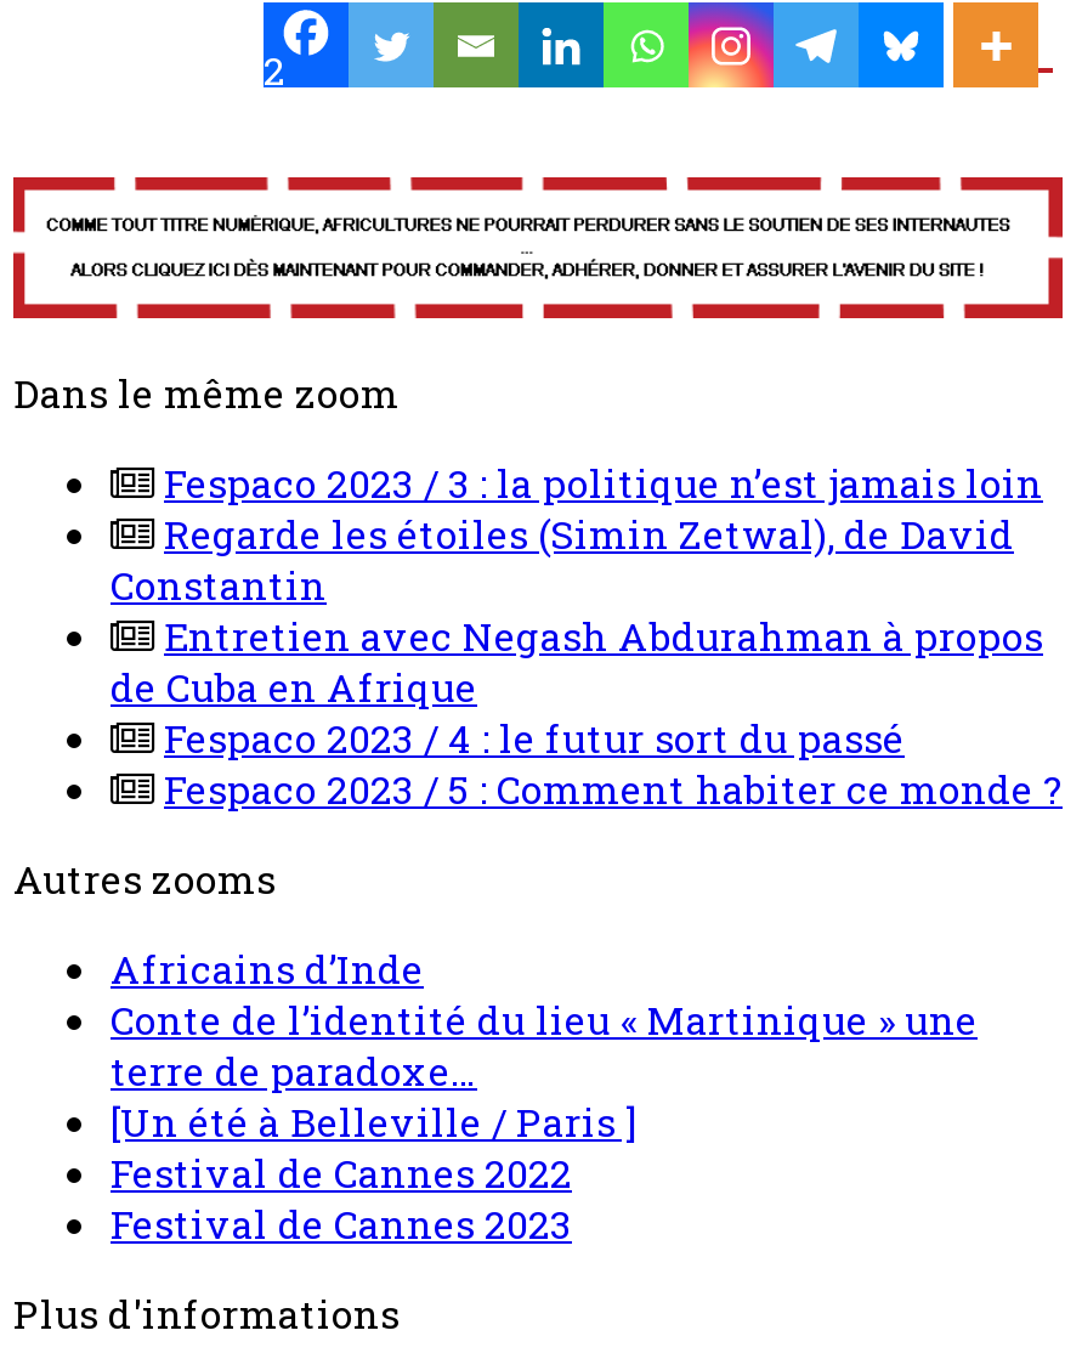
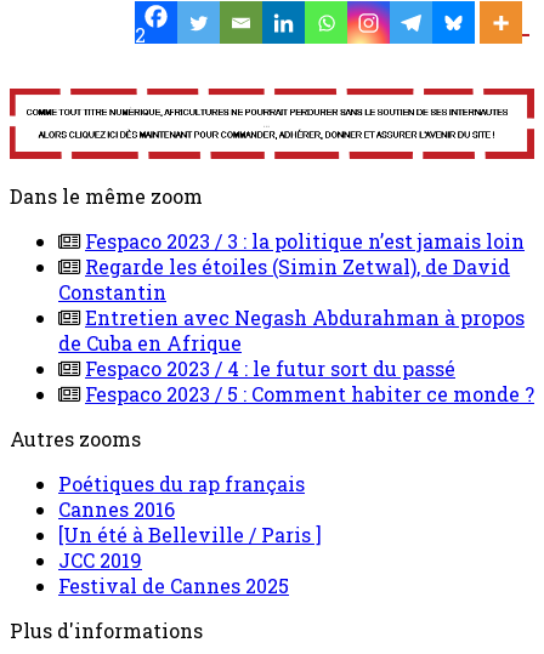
- Africains d’Inde
- Conte de l’identité du lieu « Martinique » une
- terre de paradoxe…
+ Poétiques du rap français
+ Cannes 2016

- Festival de Cannes 2022
- Festival de Cannes 2023
+ JCC 2019
+ Festival de Cannes 2025
